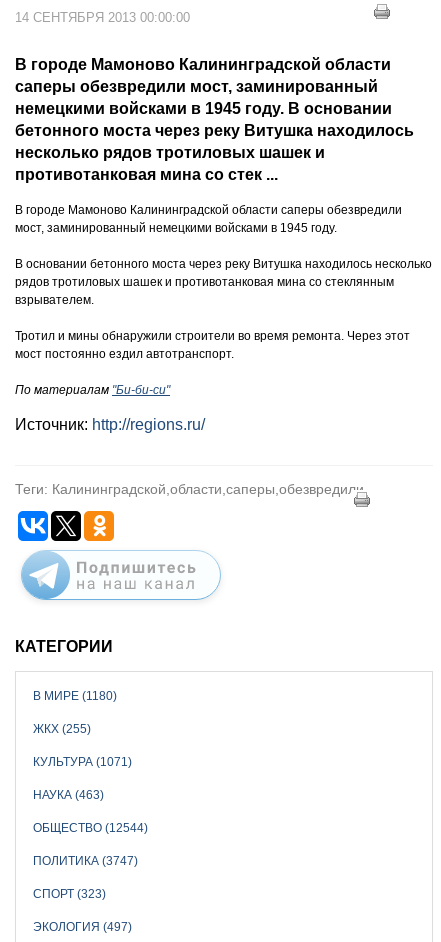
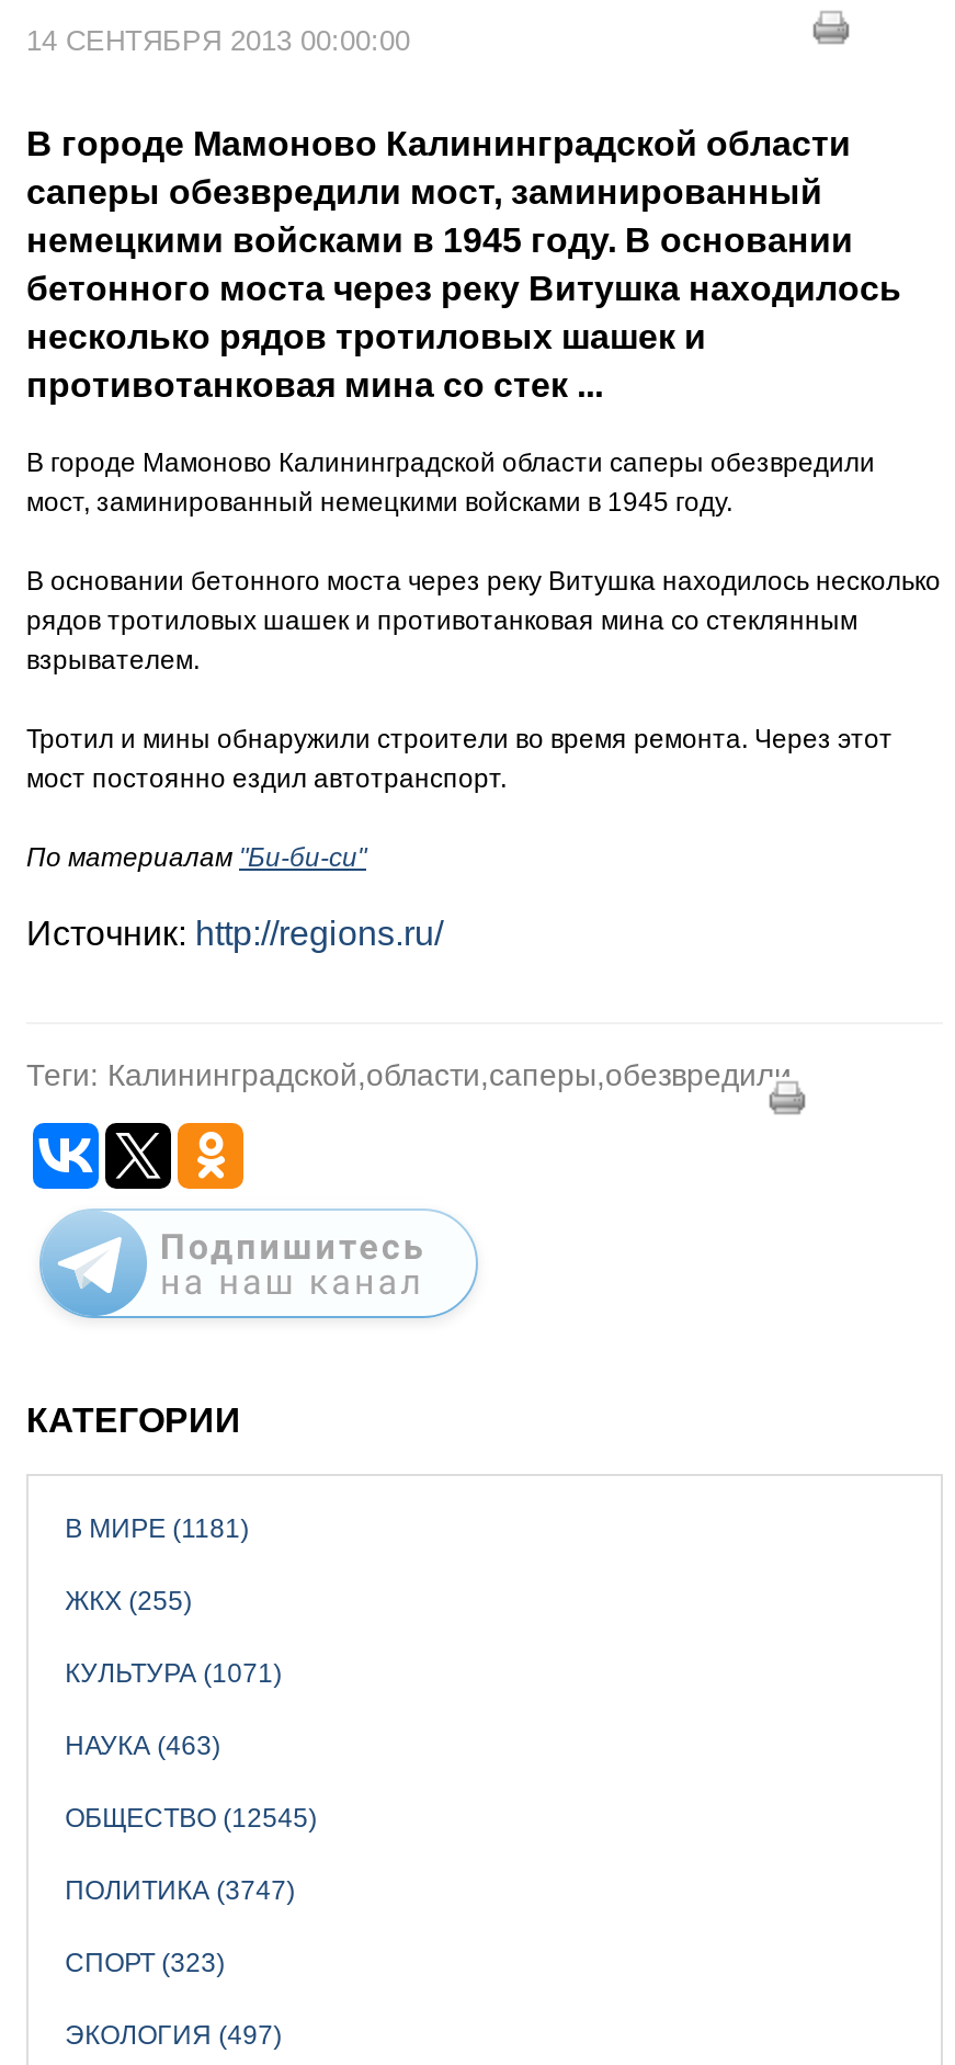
- В МИРЕ (1180)
+ В МИРЕ (1181)

- ОБЩЕСТВО (12544)
+ ОБЩЕСТВО (12545)
